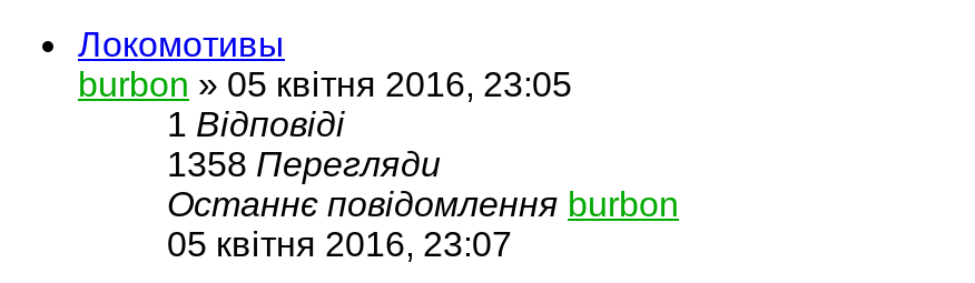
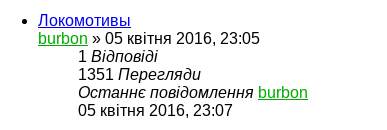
- 1358 Перегляди
+ 1351 Перегляди
